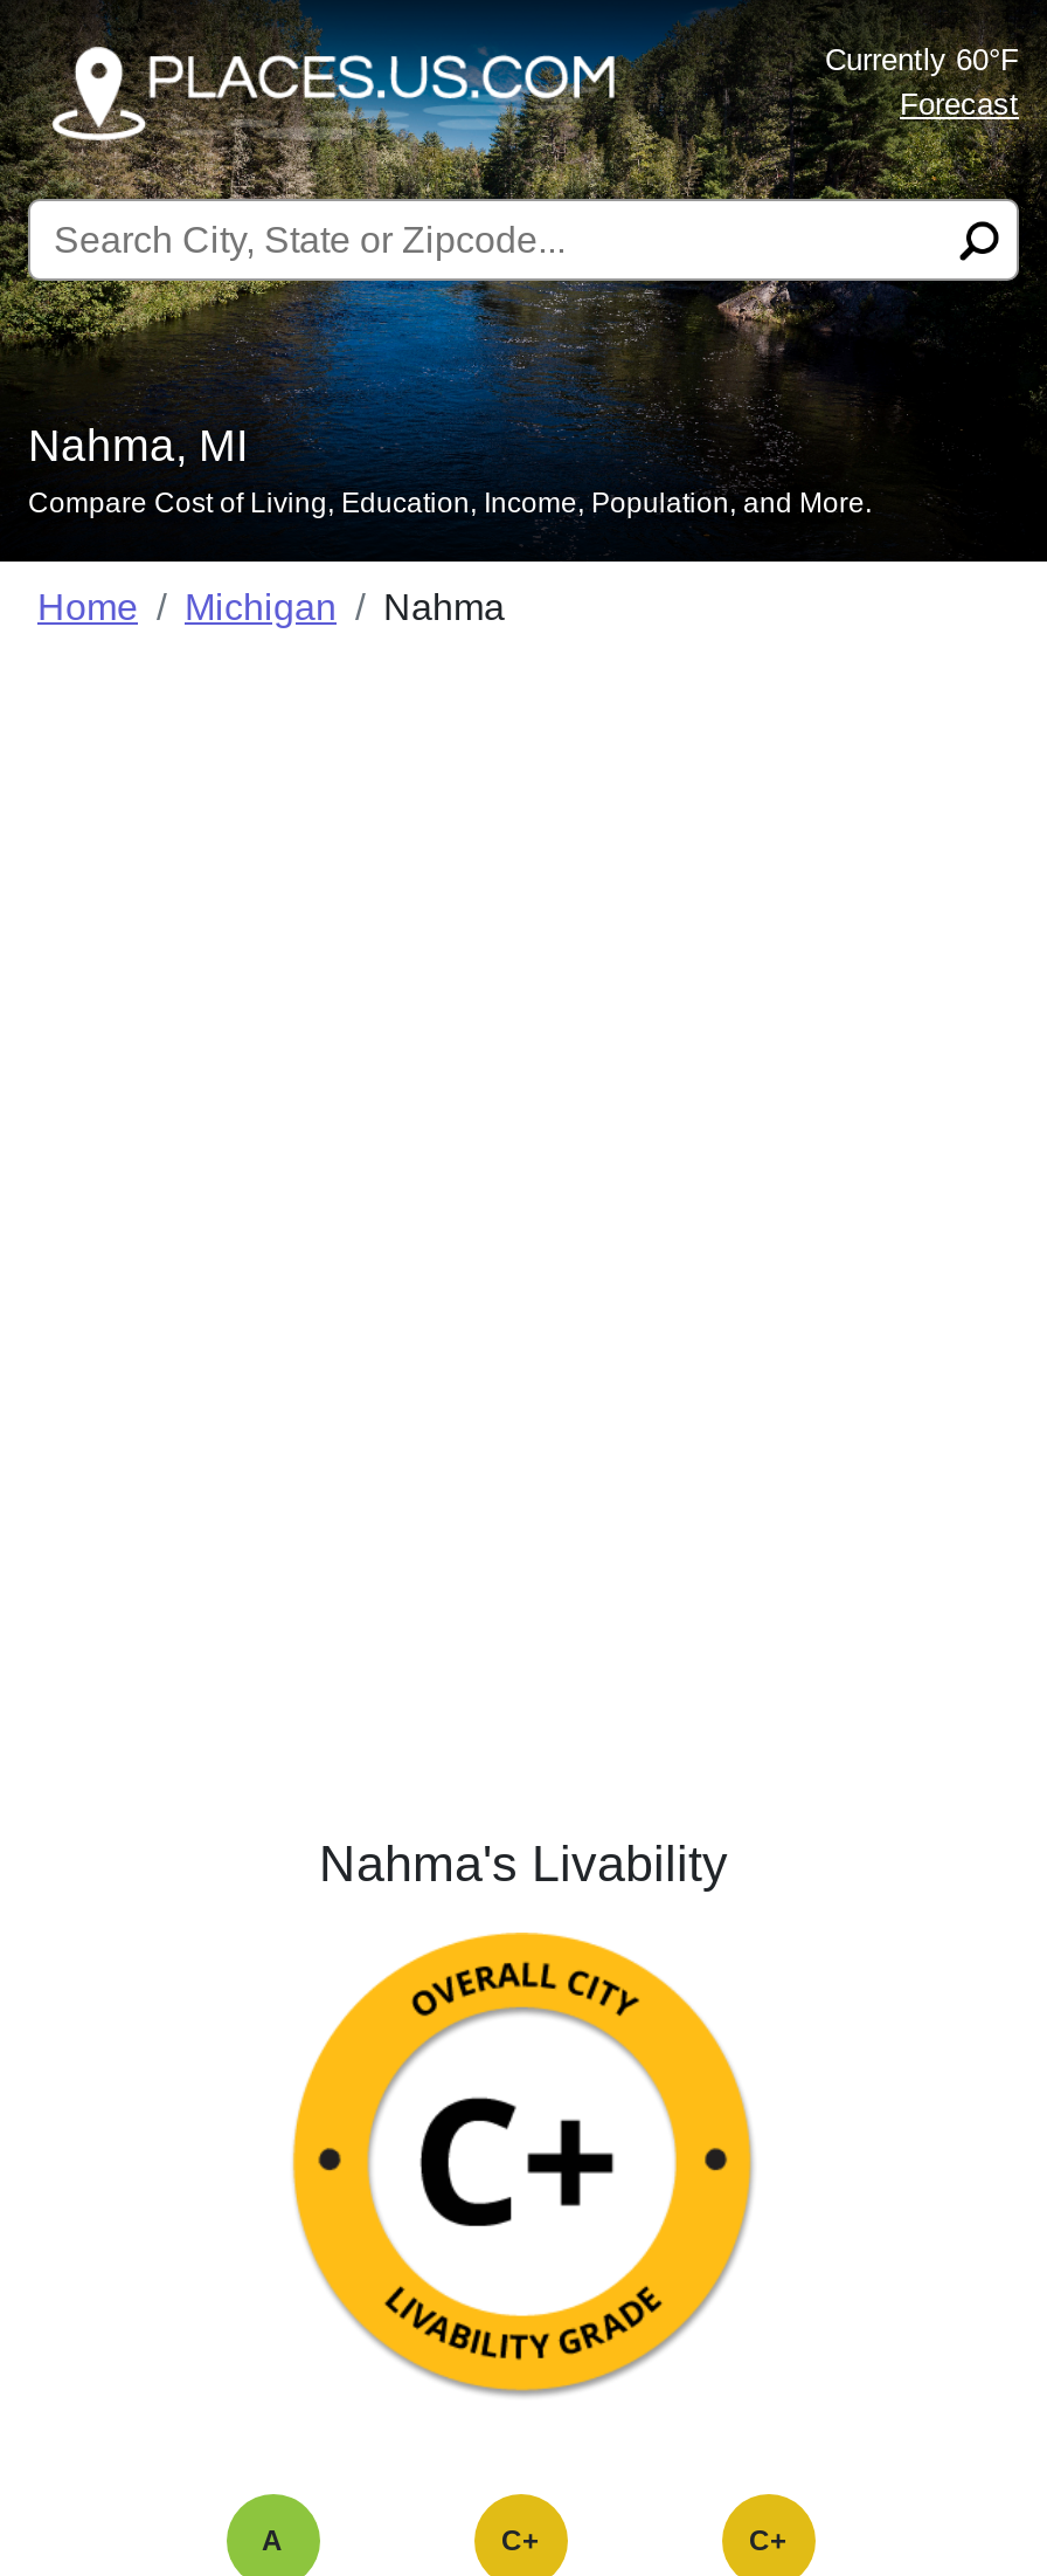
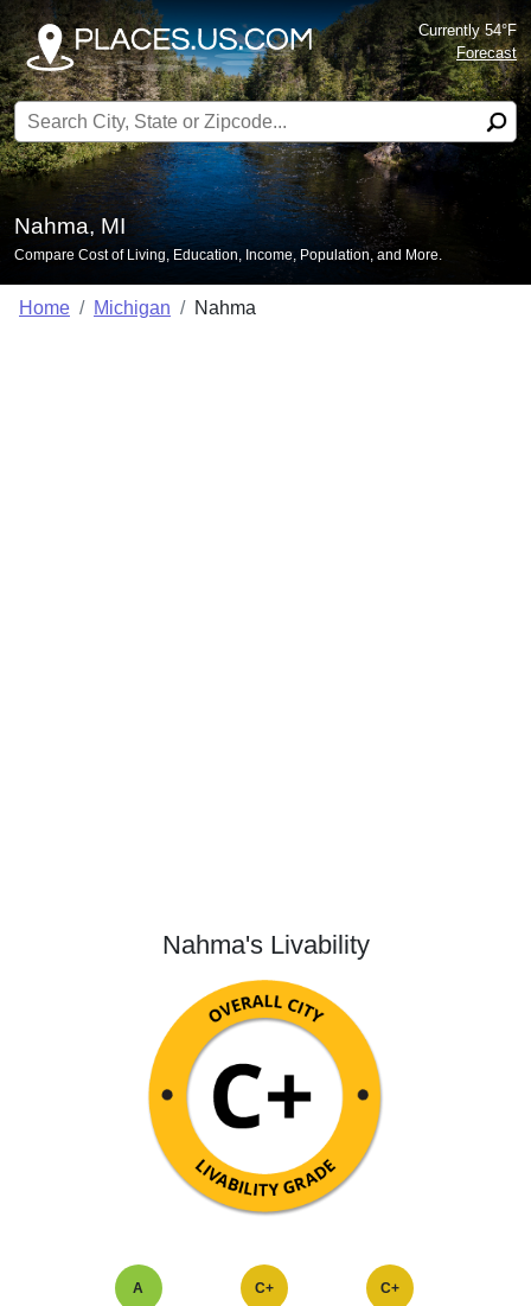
- Currently 60°F
+ Currently 54°F
